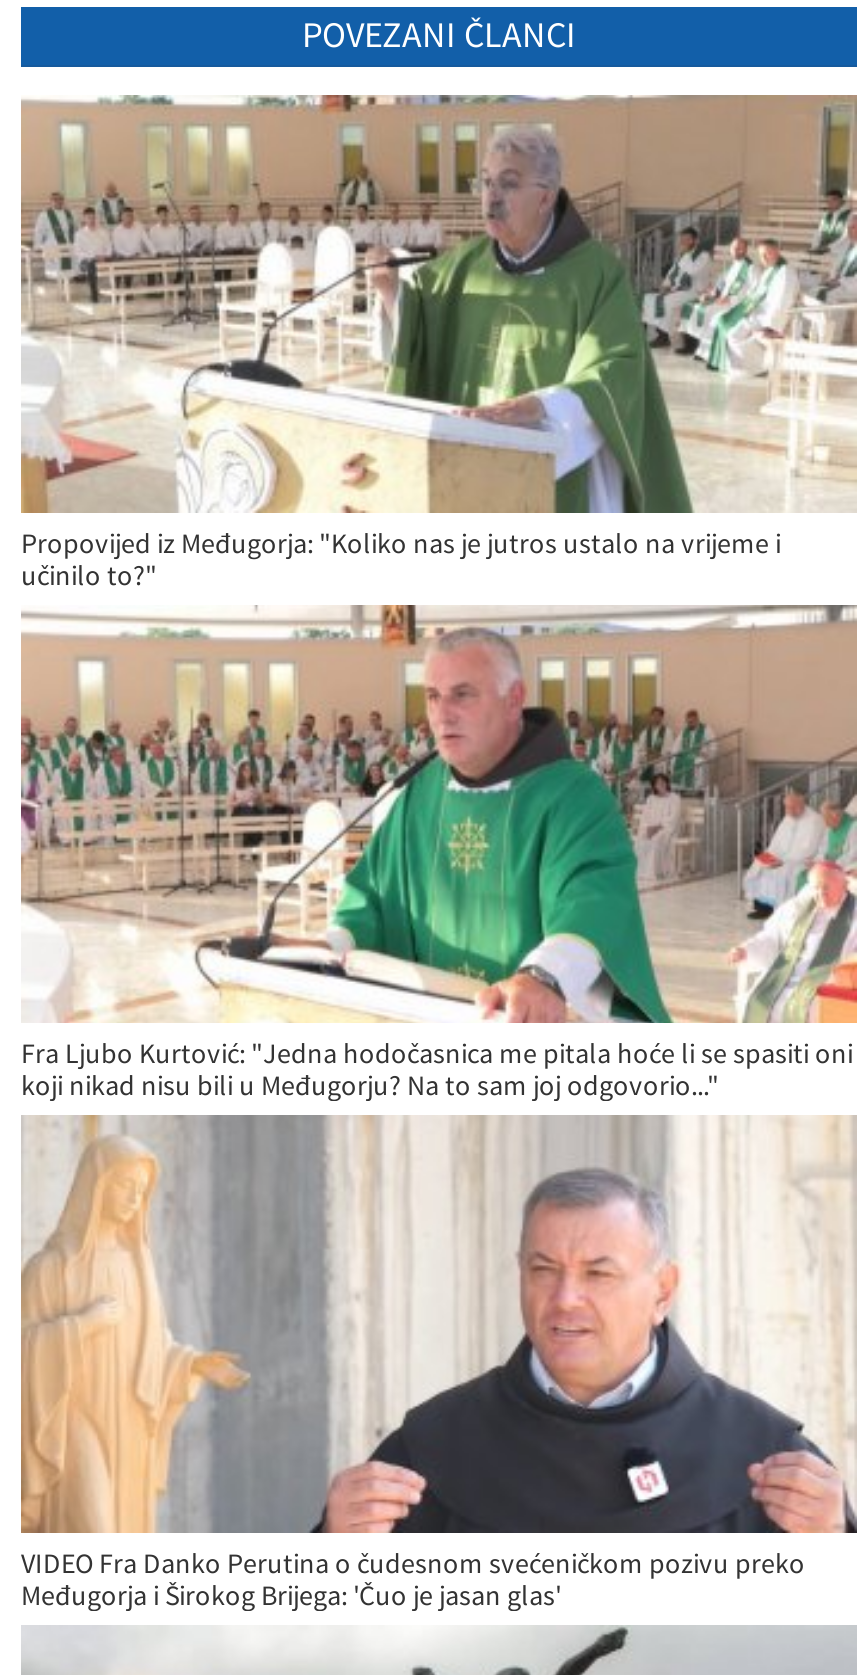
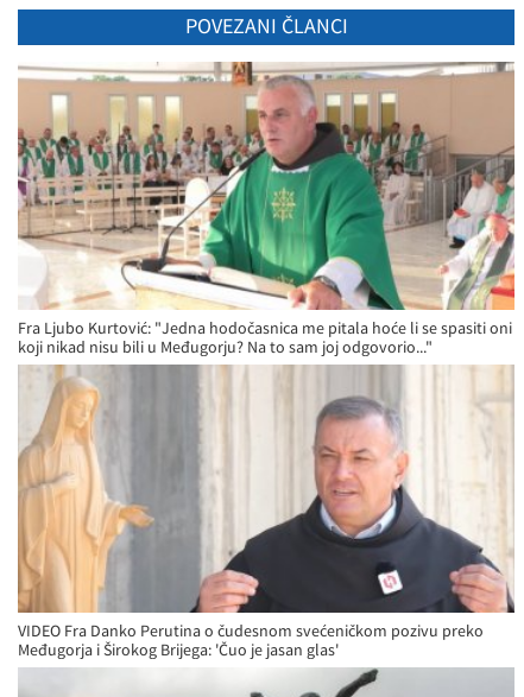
- [image]
- Propovijed iz Međugorja: "Koliko nas je jutros ustalo na vrijeme i
- učinilo to?"
